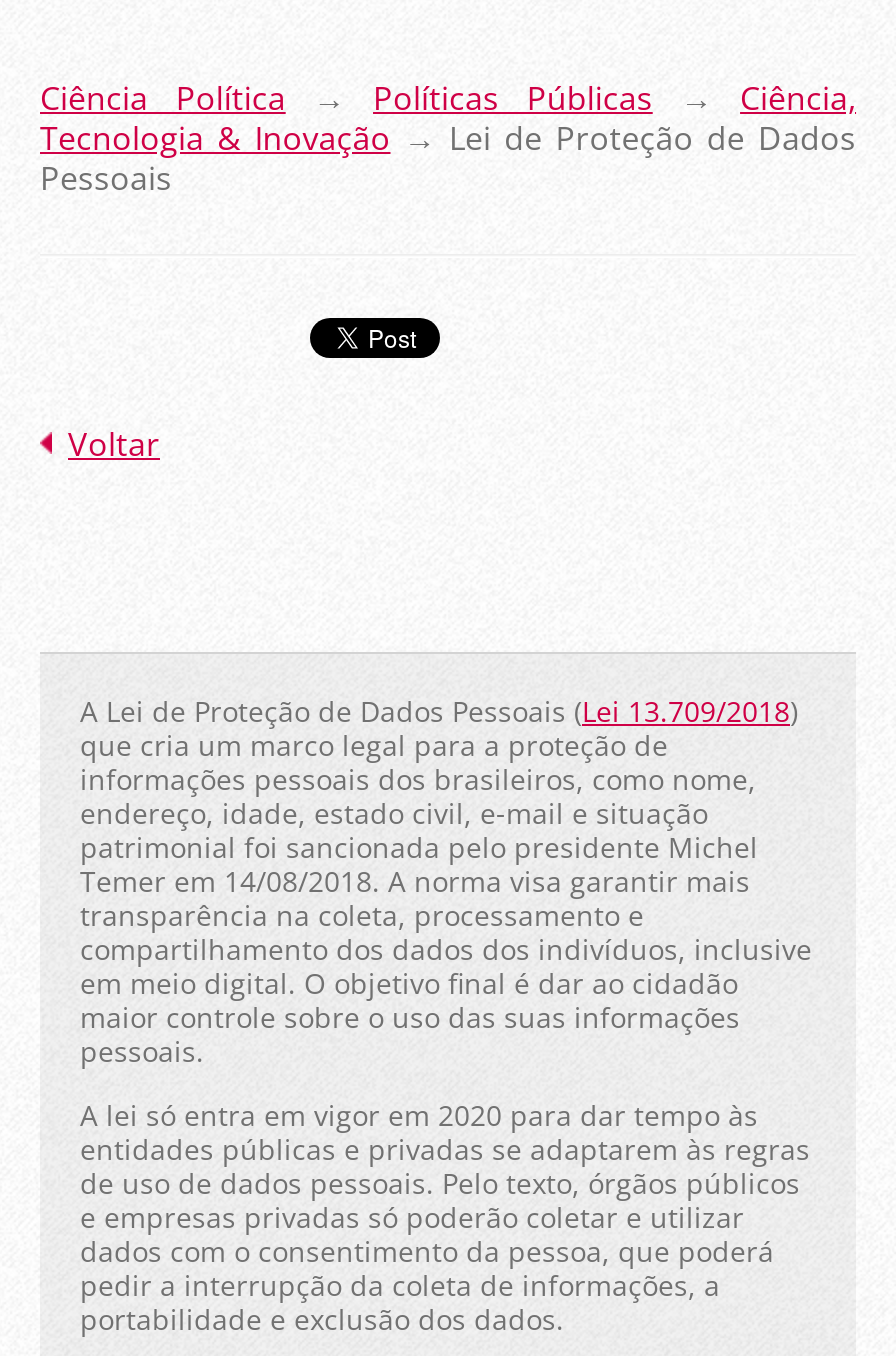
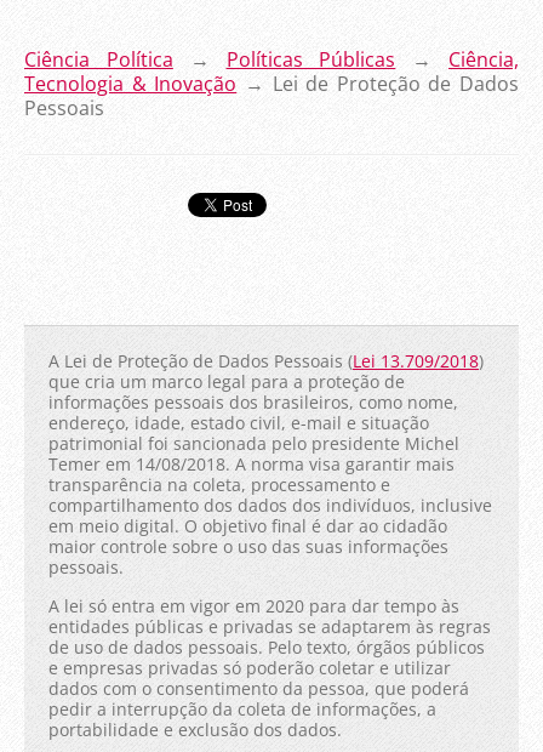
- Voltar
